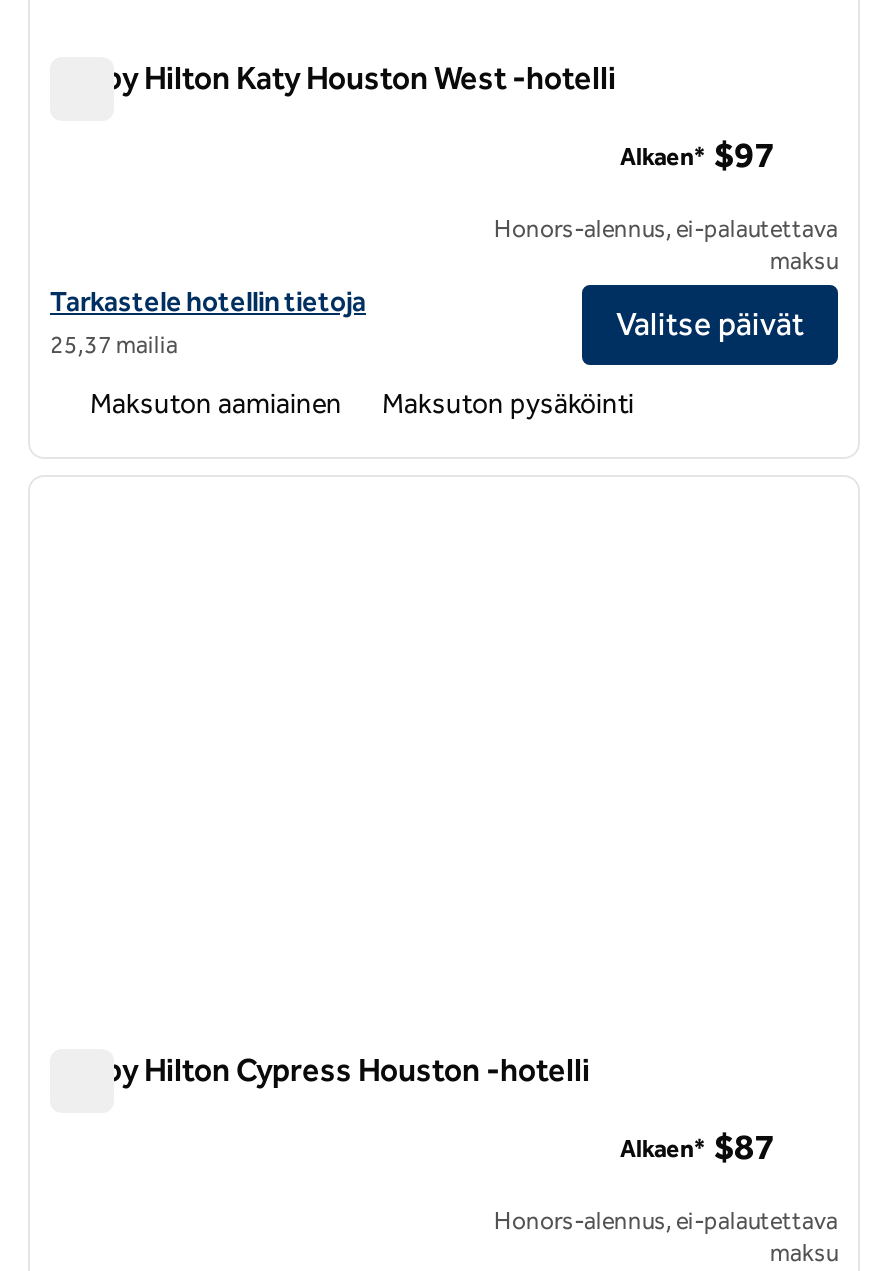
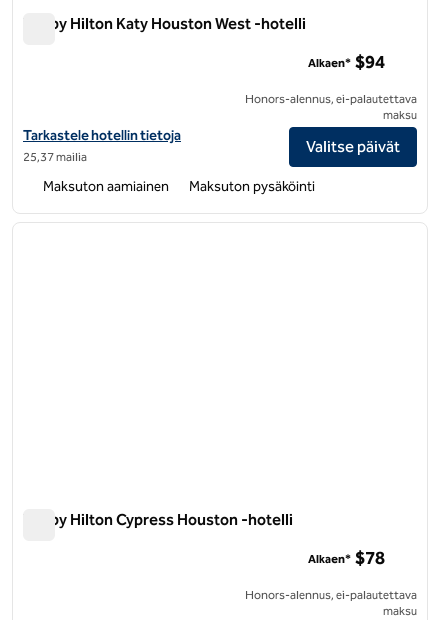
- Alkaen* $97
+ Alkaen* $94

- Alkaen* $87
+ Alkaen* $78
